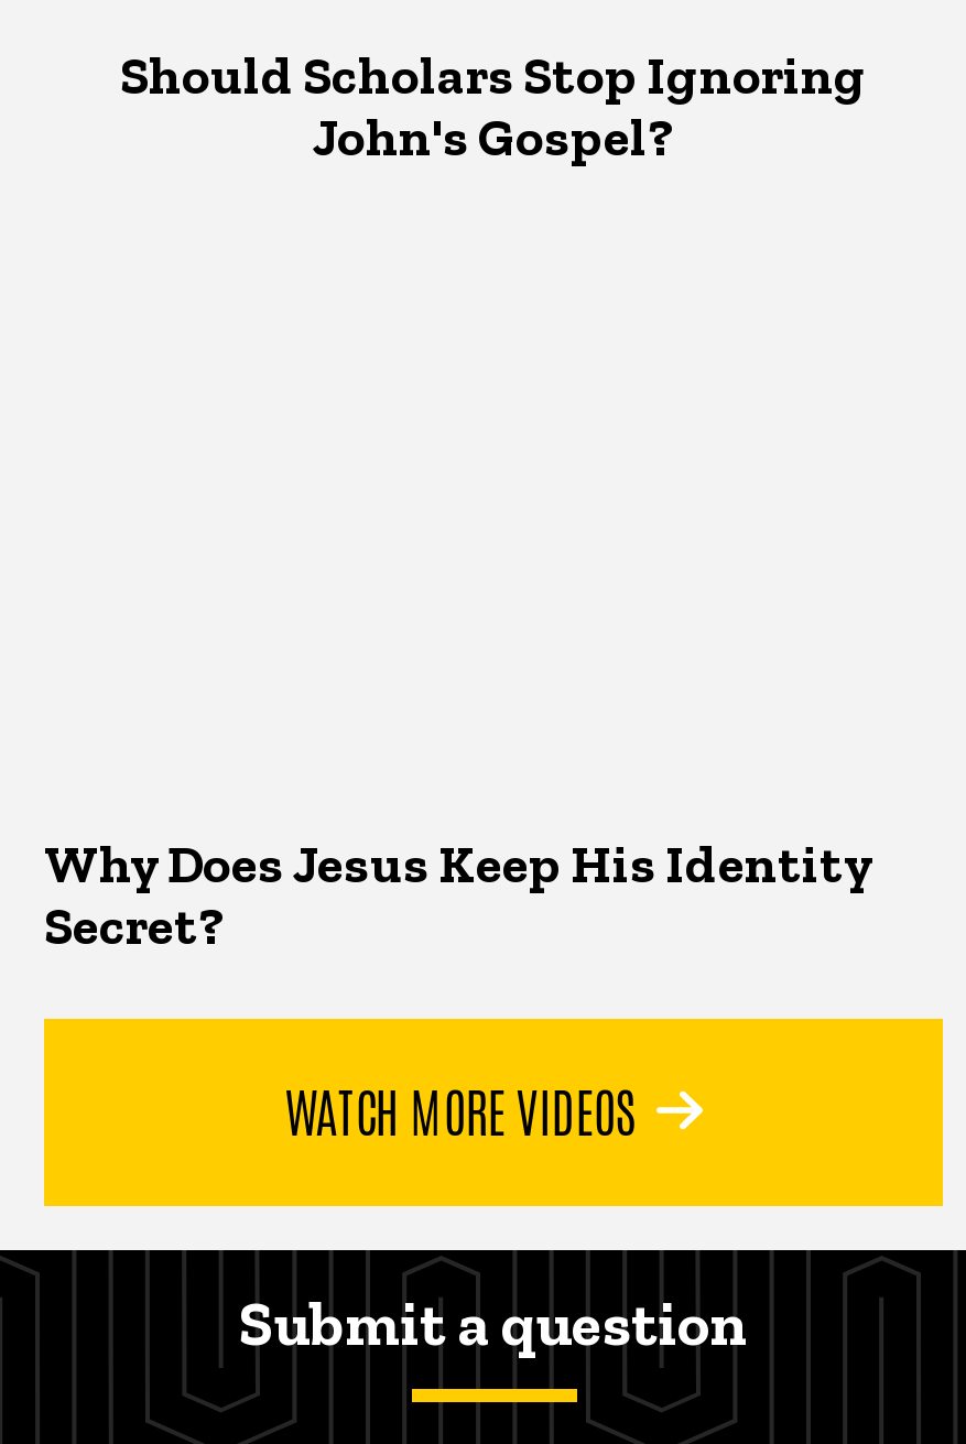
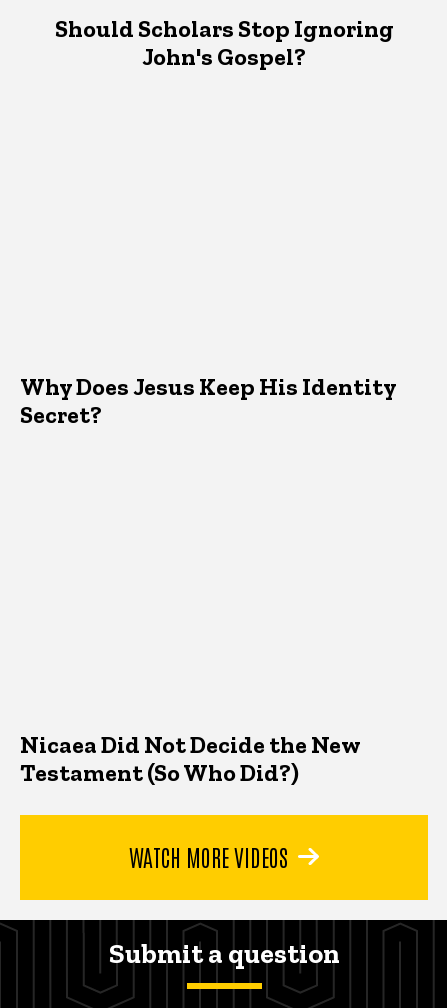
+ Nicaea Did Not Decide the New
+ Testament (So Who Did?)
